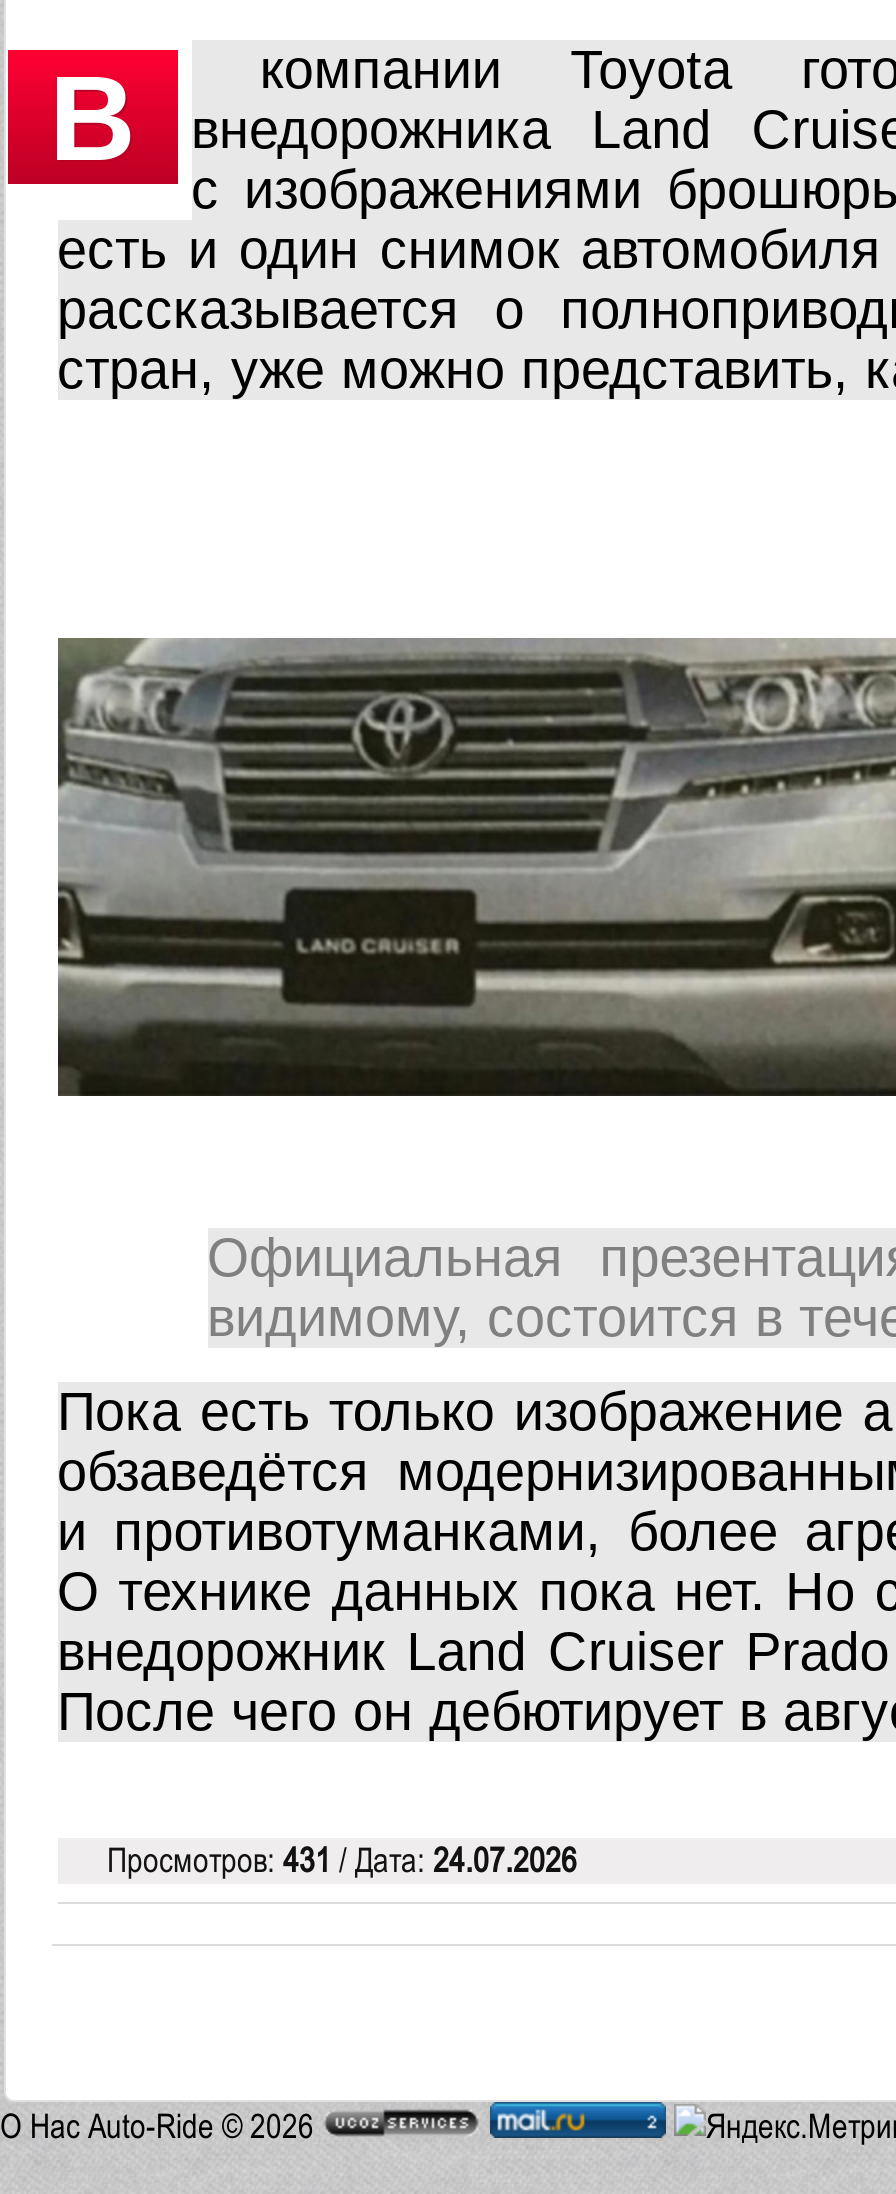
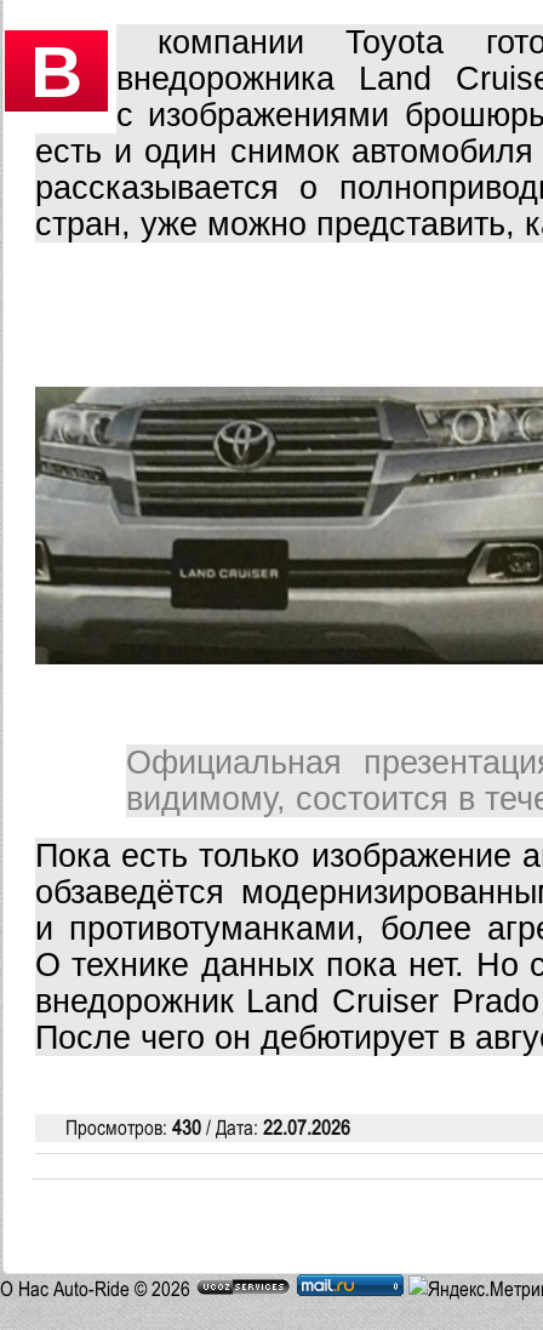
- Просмотров: 431 / Дата: 24.07.2026
+ Просмотров: 430 / Дата: 22.07.2026
